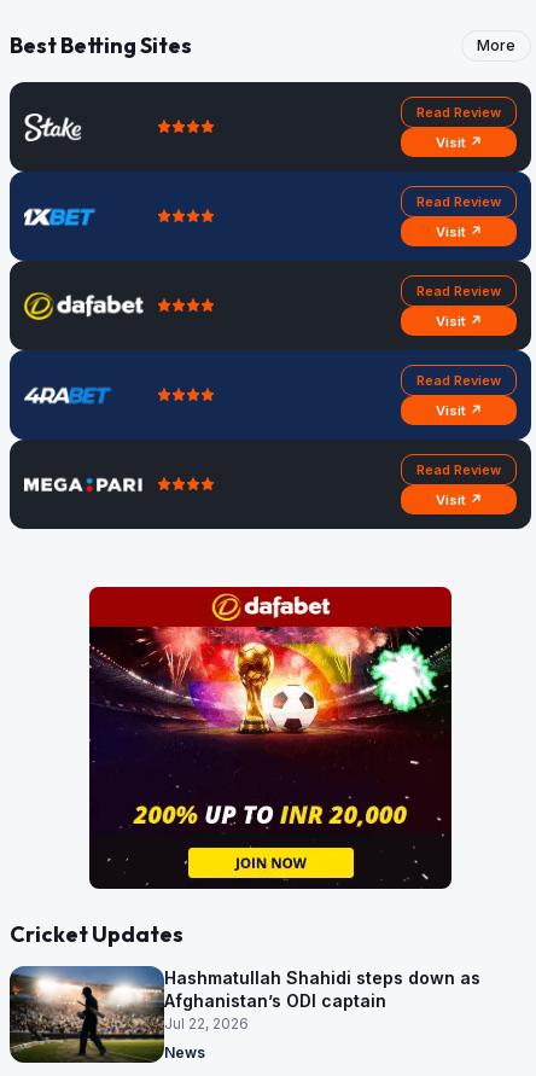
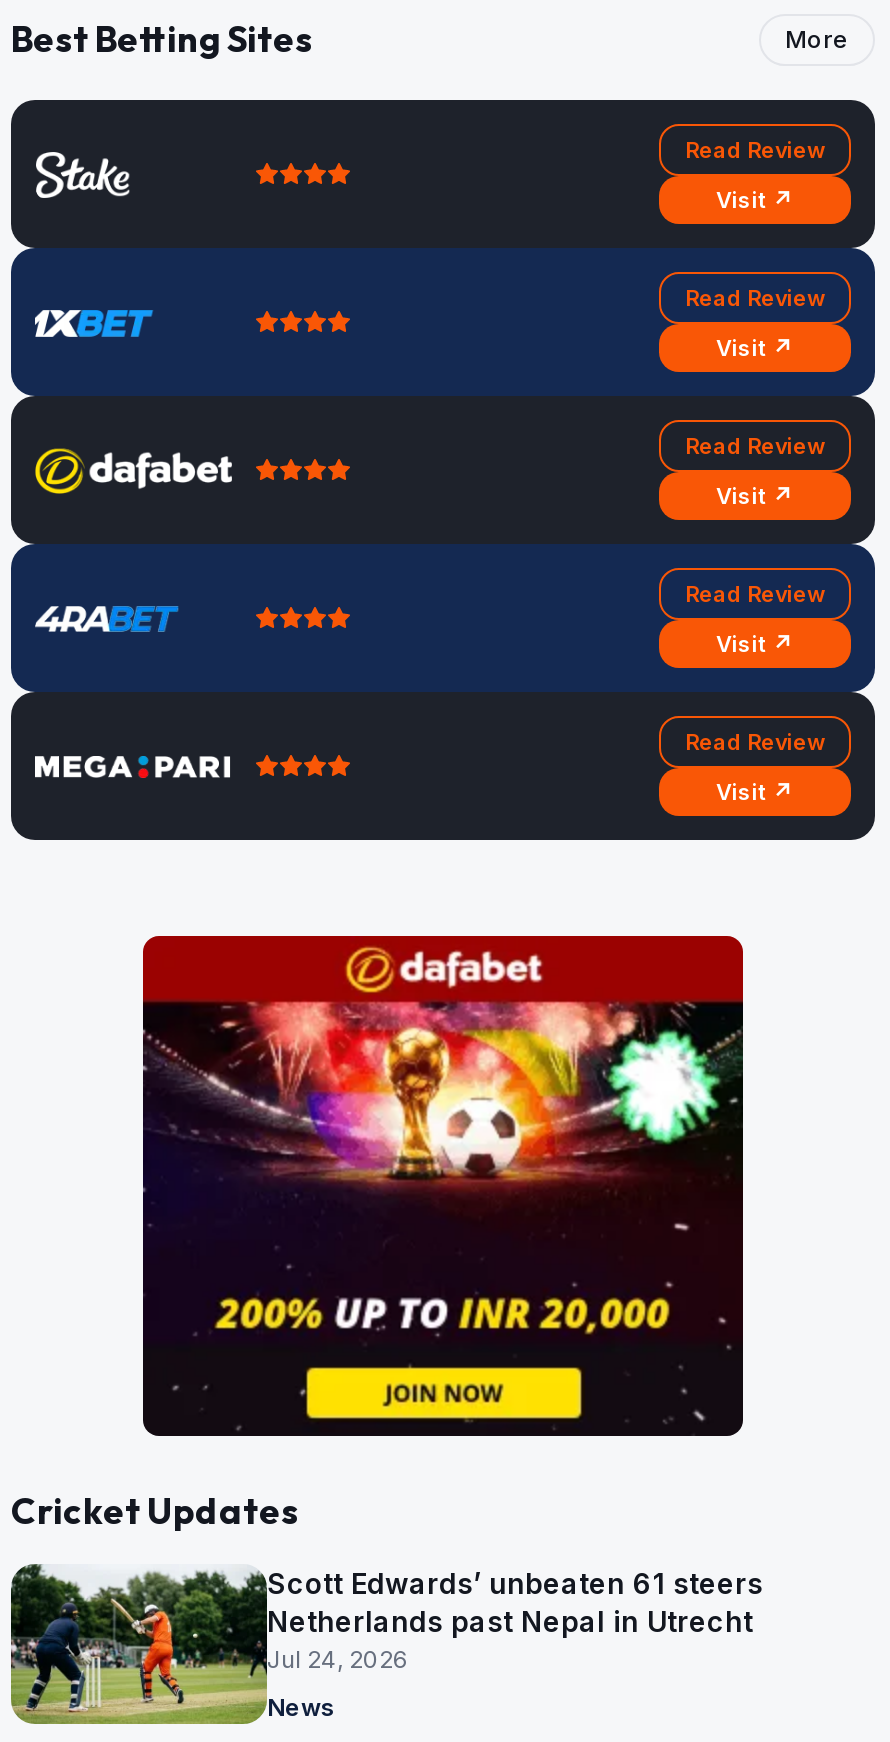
- [image]
- Hashmatullah Shahidi steps down as
- Afghanistan’s ODI captain
- Jul 22, 2026
+ [image]
+ Scott Edwards’ unbeaten 61 steers
+ Netherlands past Nepal in Utrecht
+ Jul 24, 2026
